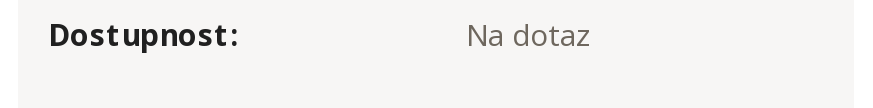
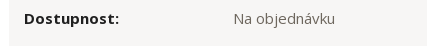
- Na dotaz
+ Na objednávku
